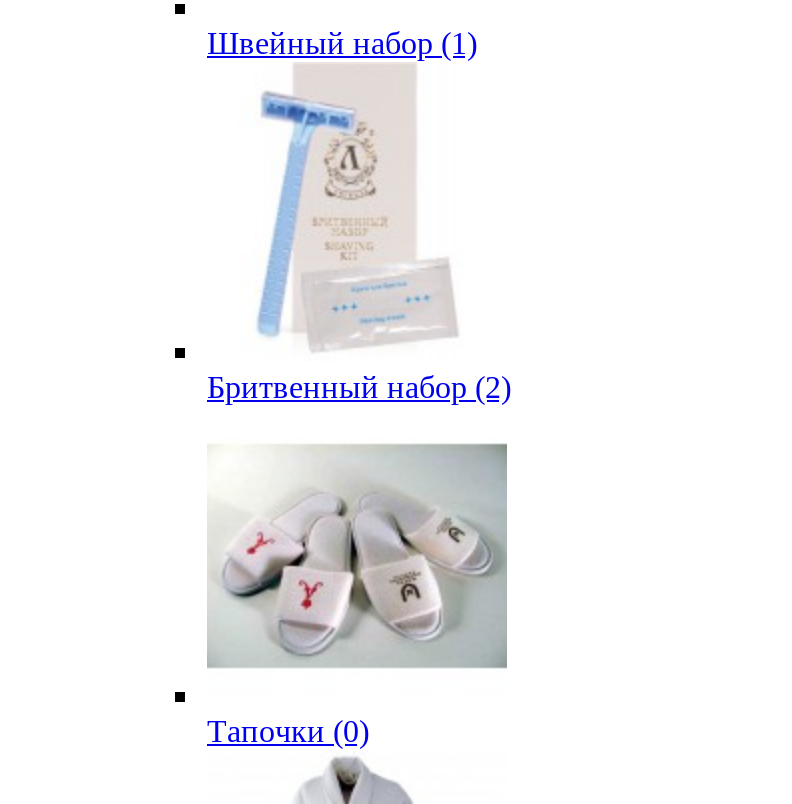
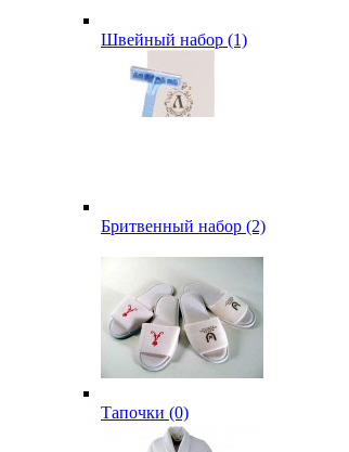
- [image]
